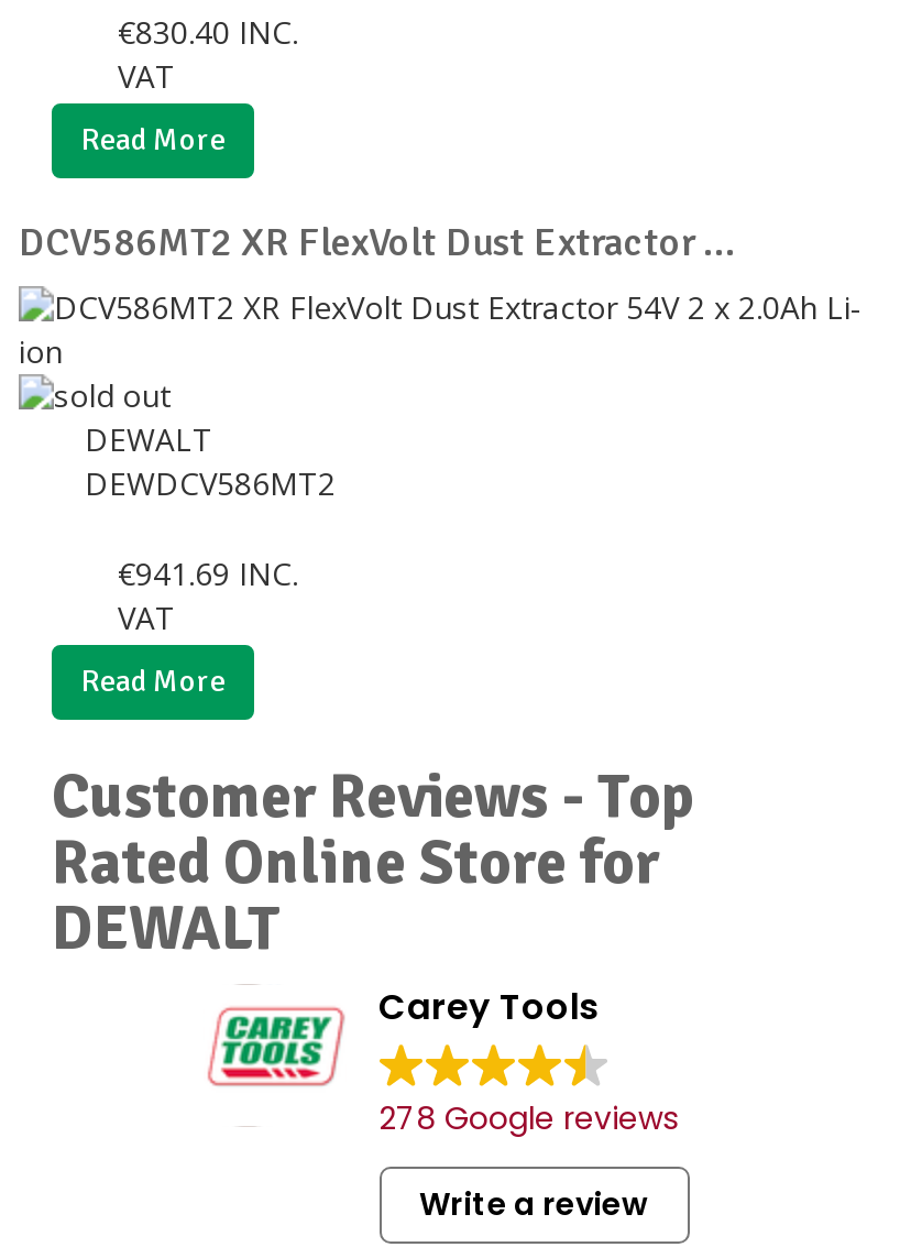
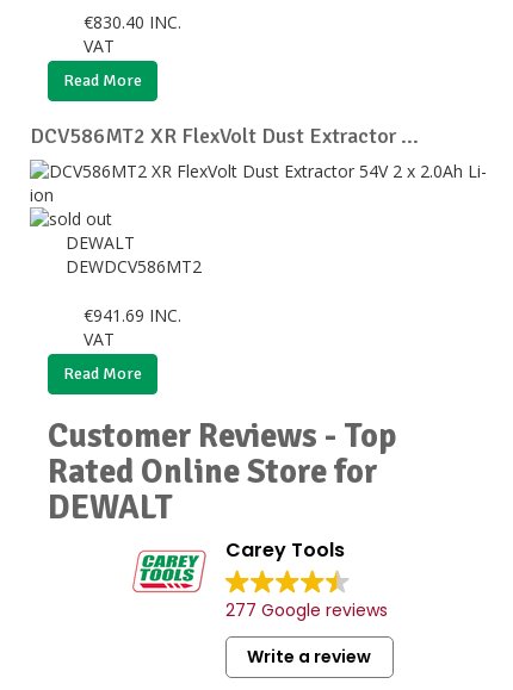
- 278 Google reviews
+ 277 Google reviews
